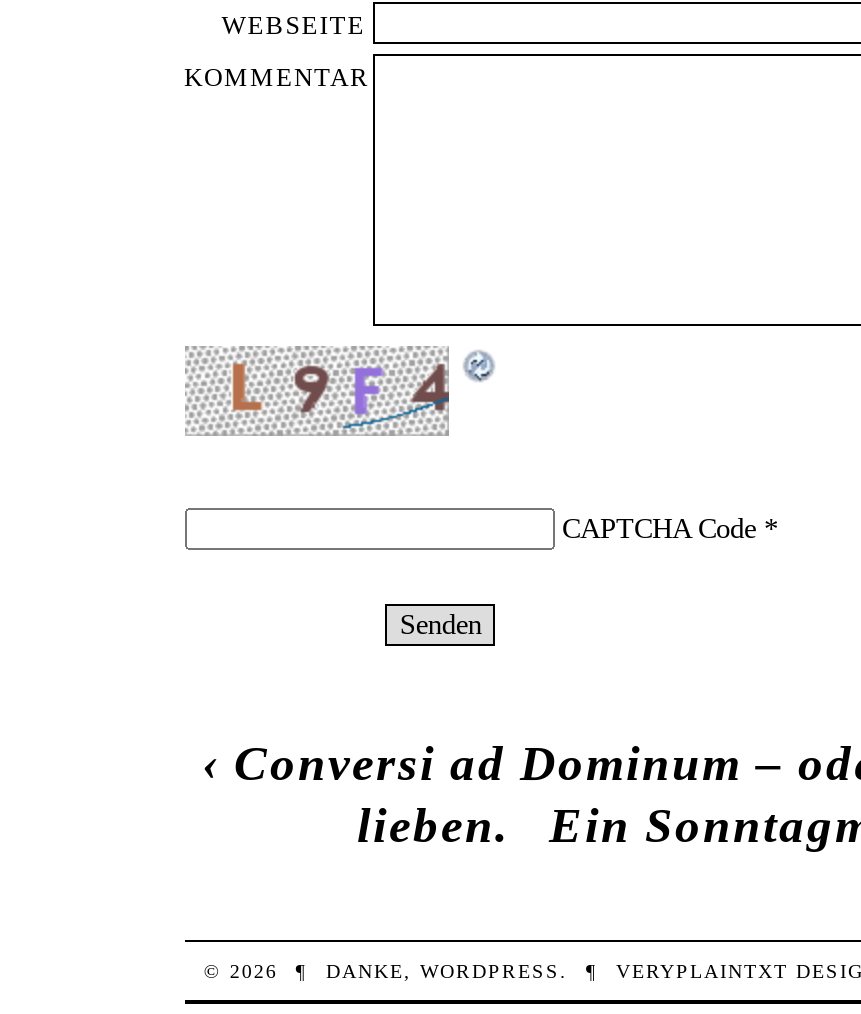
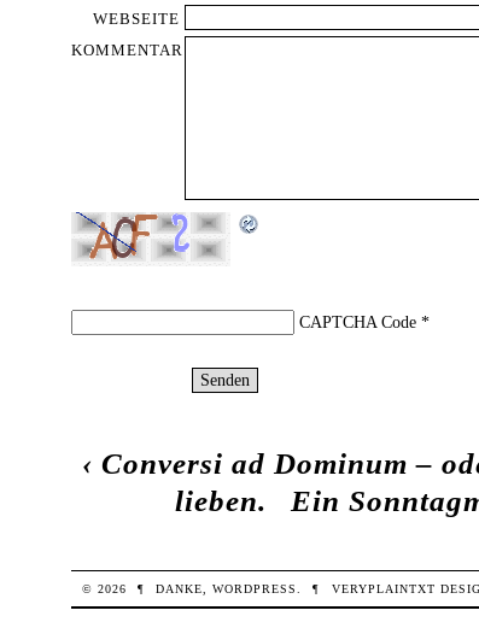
- [image]
+ [image]
